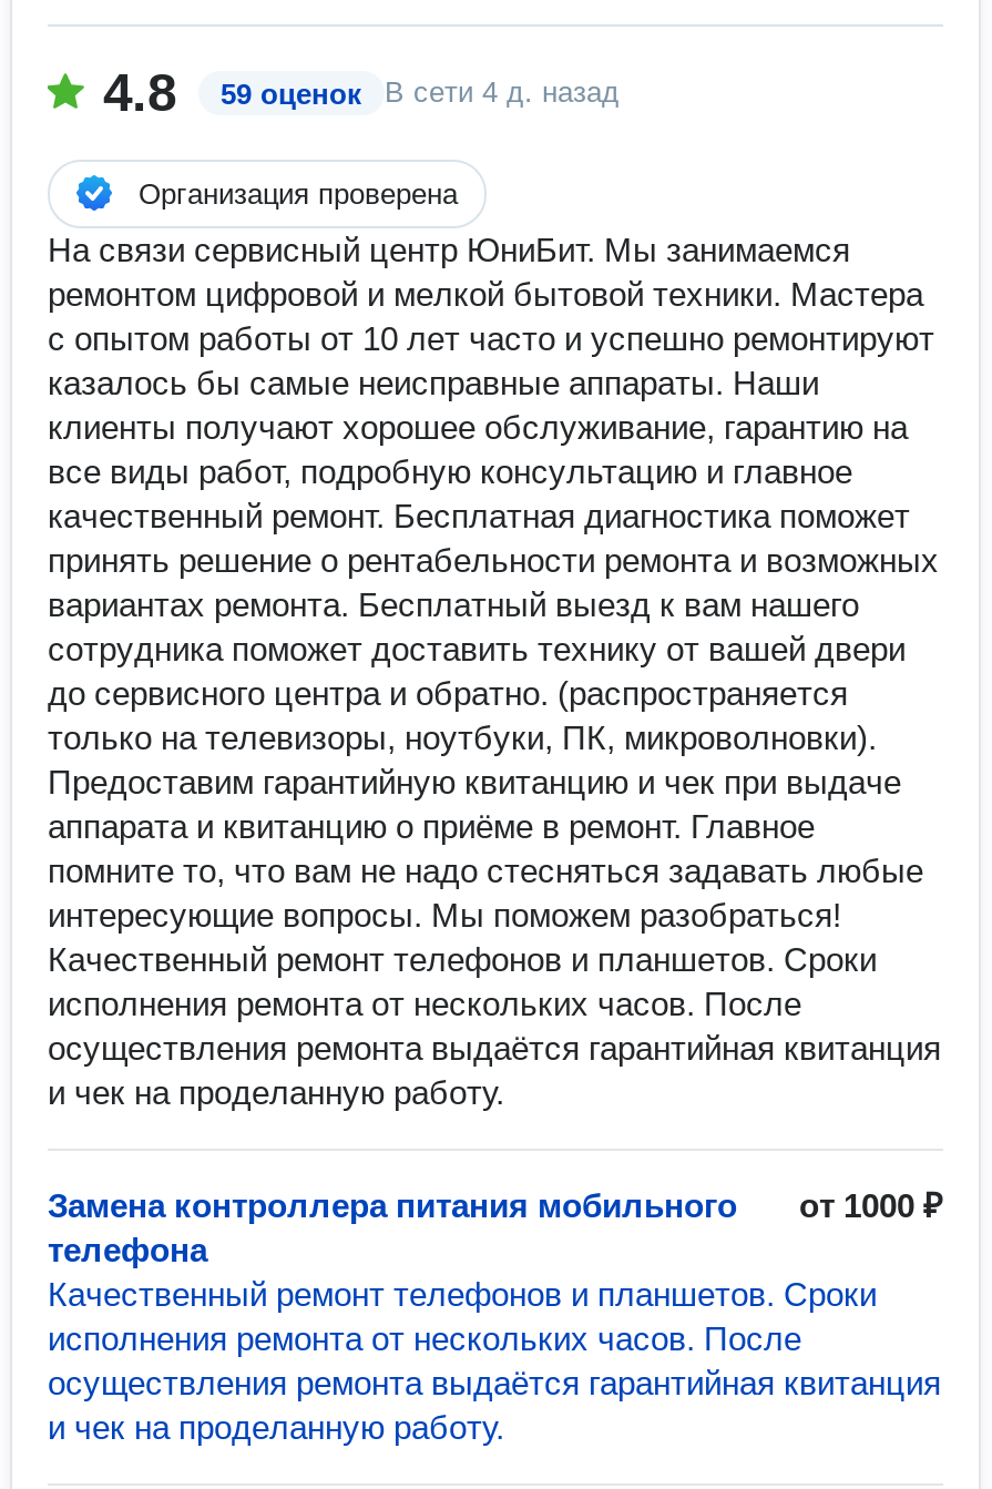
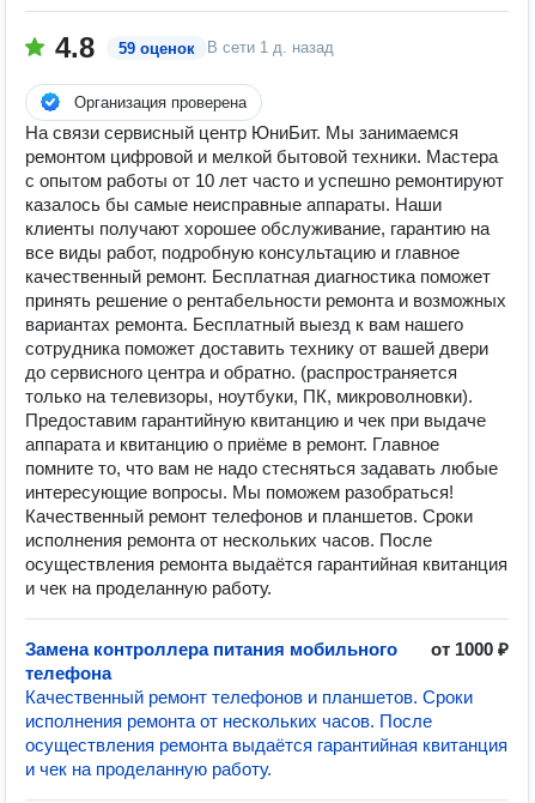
- 4.8 59 оценок В сети 4 д. назад
+ 4.8 59 оценок В сети 1 д. назад
